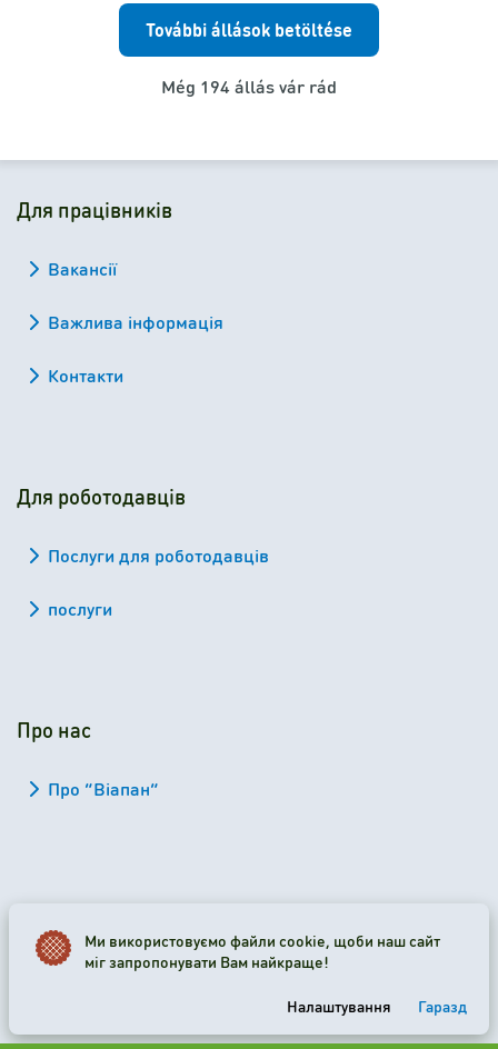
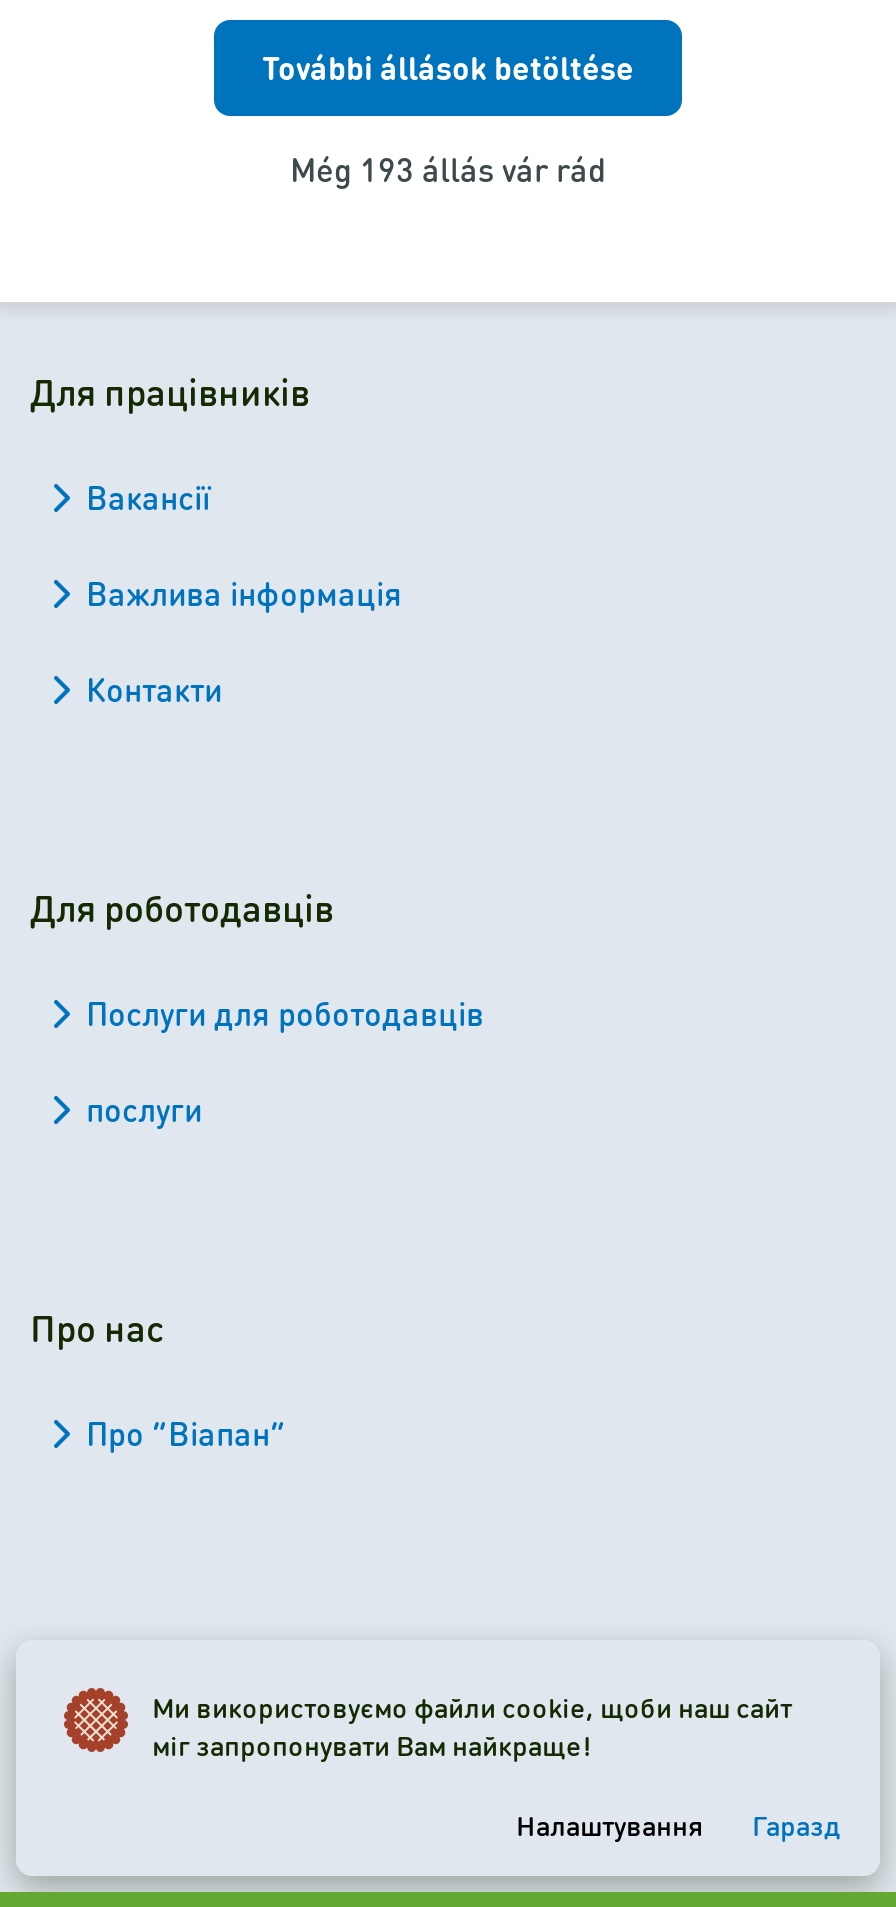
- Még 194 állás vár rád
+ Még 193 állás vár rád
